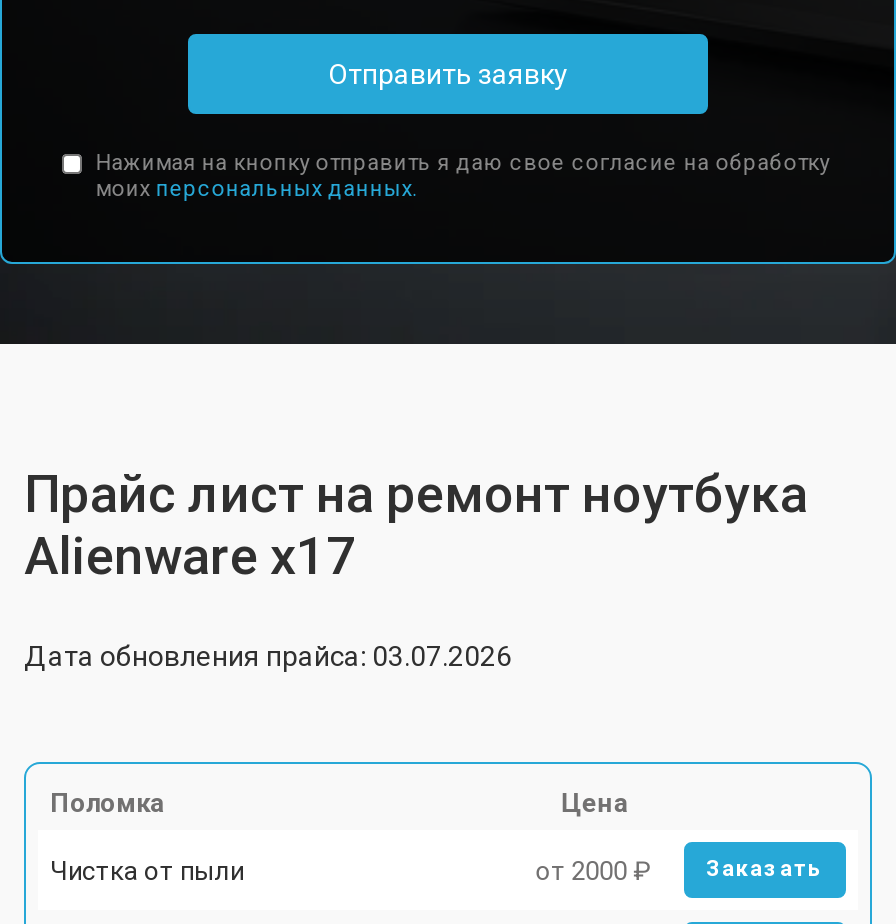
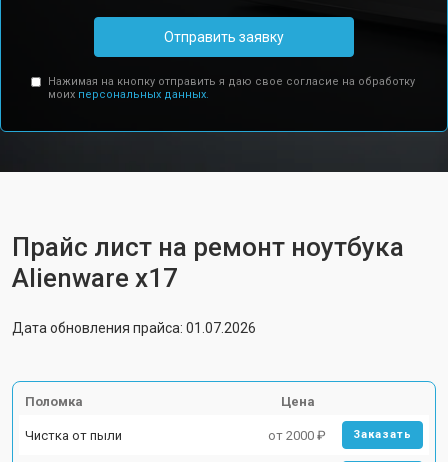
- Дата обновления прайса: 03.07.2026
+ Дата обновления прайса: 01.07.2026
